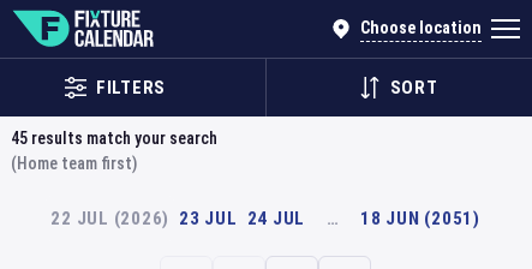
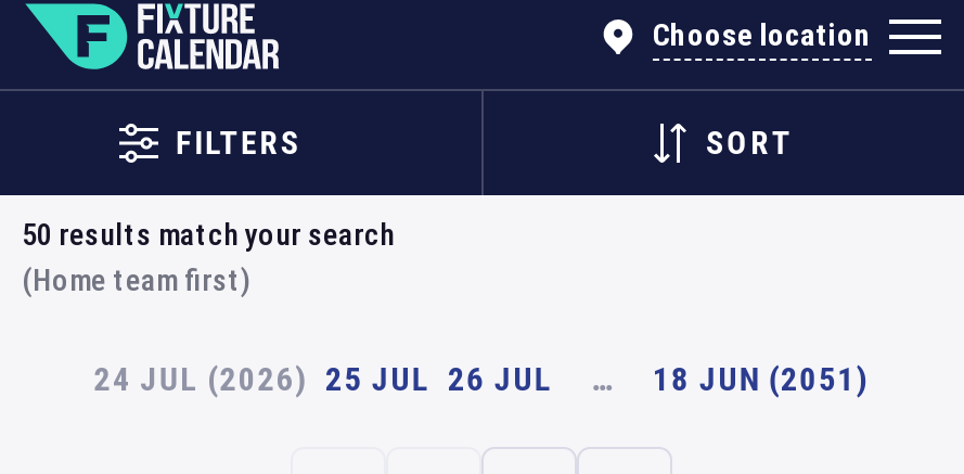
- 45 results match your search
+ 50 results match your search

- 22 JUL (2026) 23 JUL 24 JUL
+ 24 JUL (2026) 25 JUL 26 JUL
